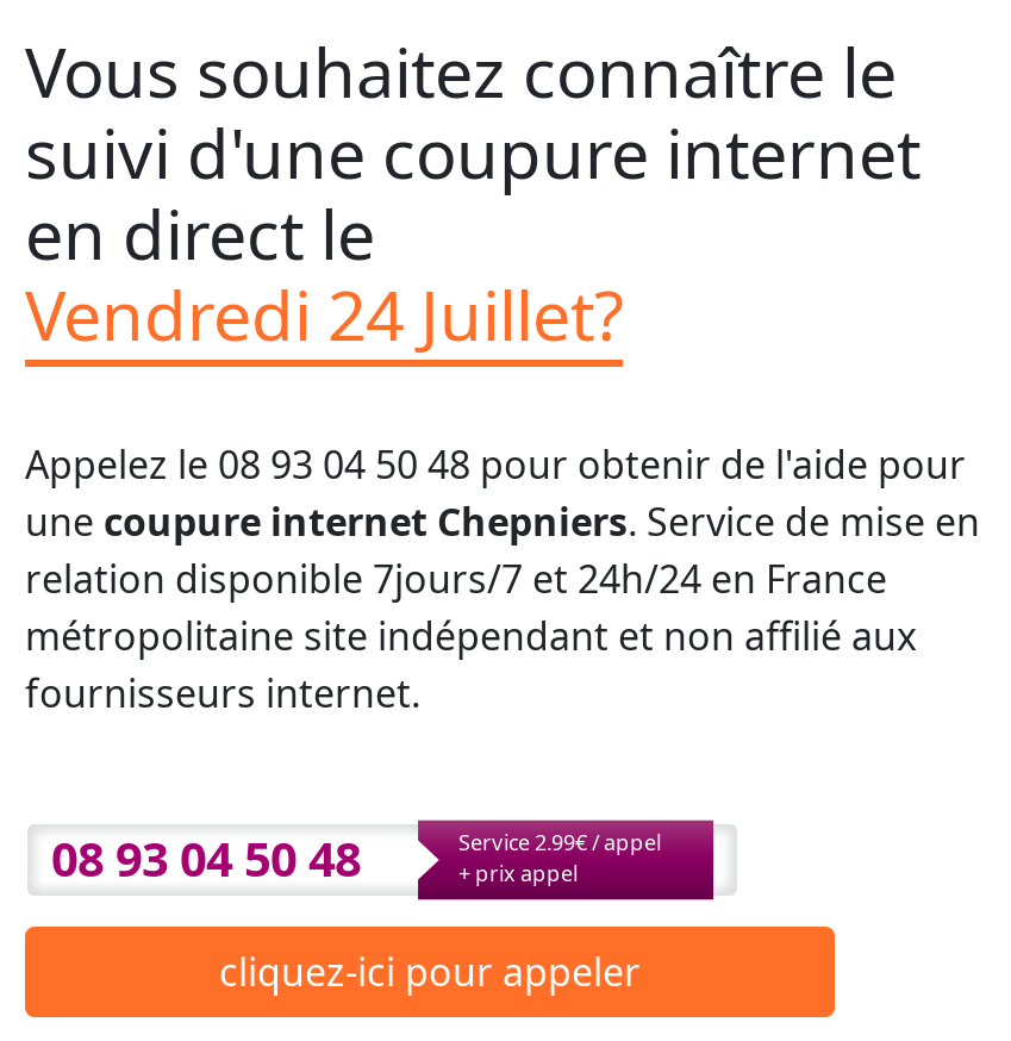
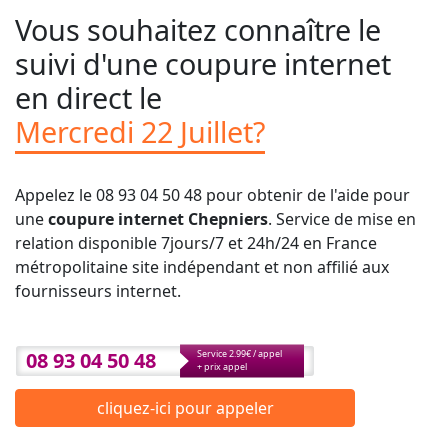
- Vendredi 24 Juillet?
+ Mercredi 22 Juillet?
